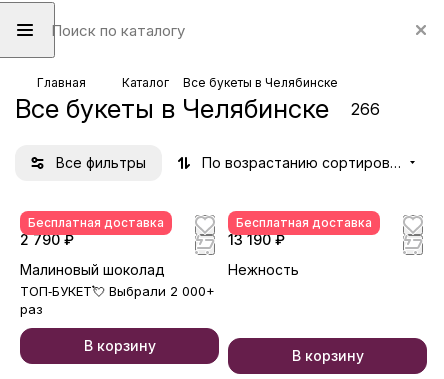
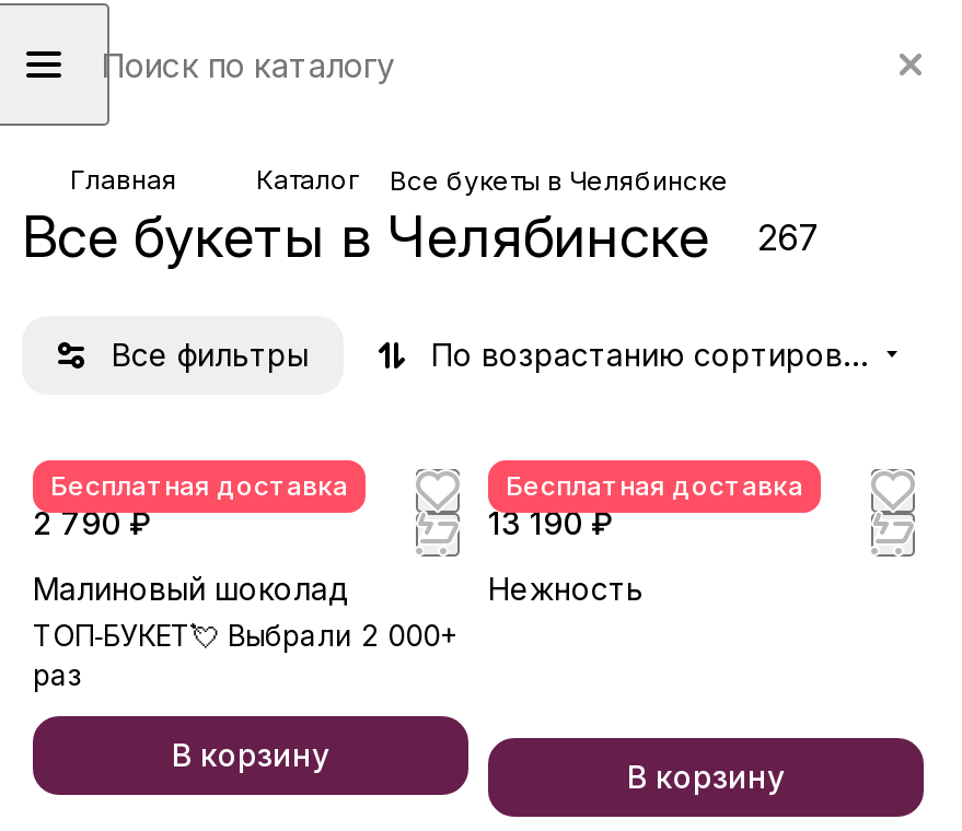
- Все букеты в Челябинске 266
+ Все букеты в Челябинске 267
